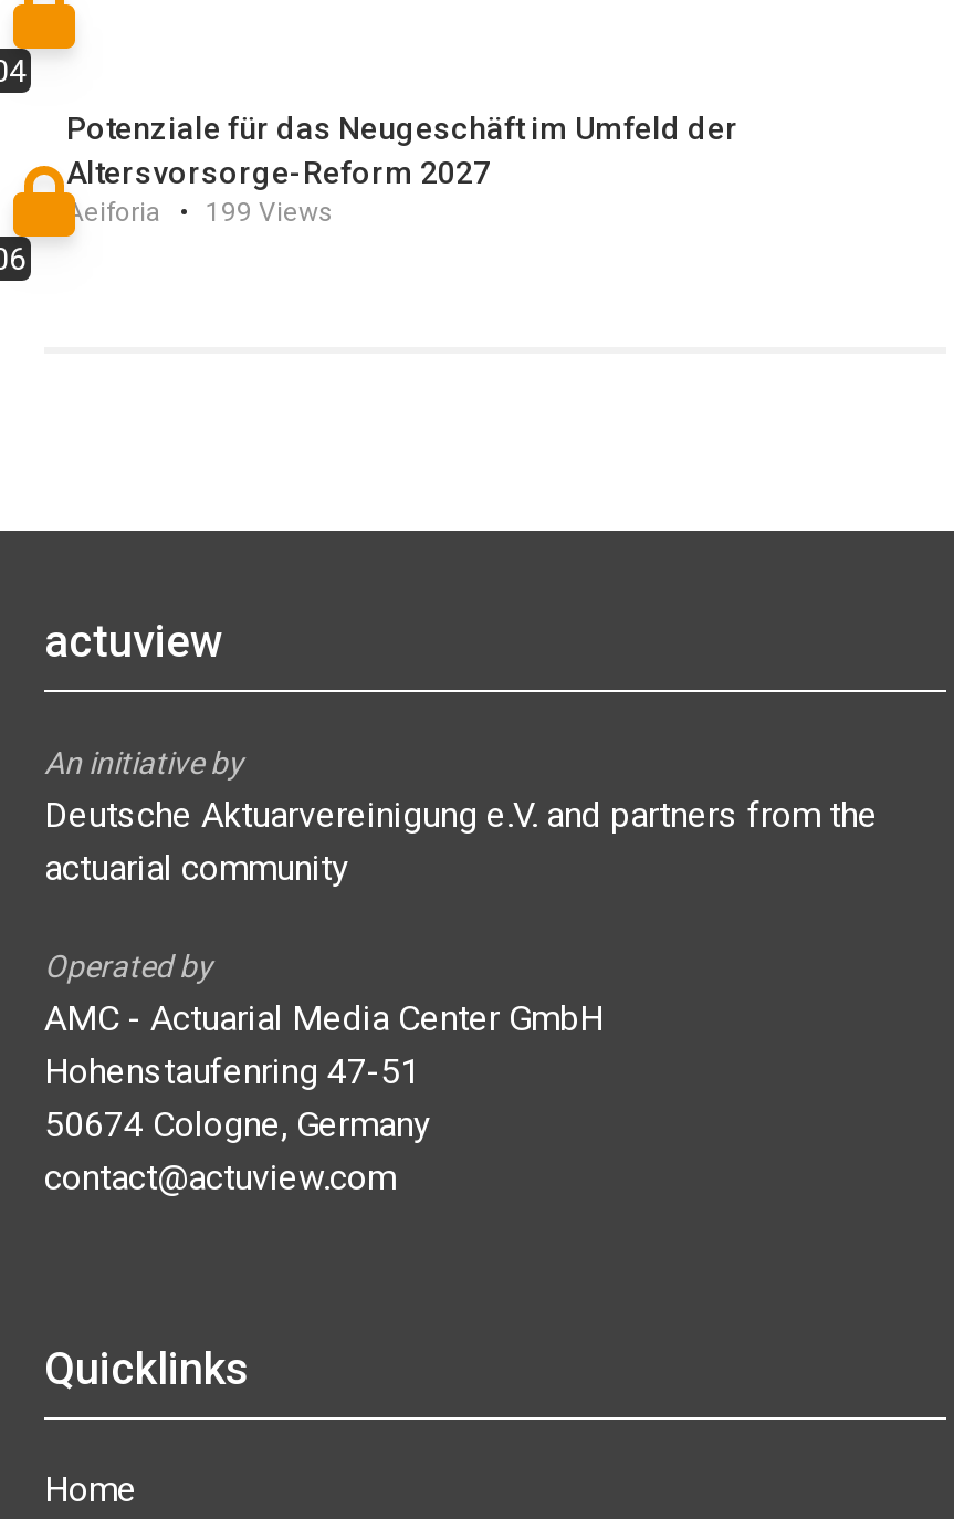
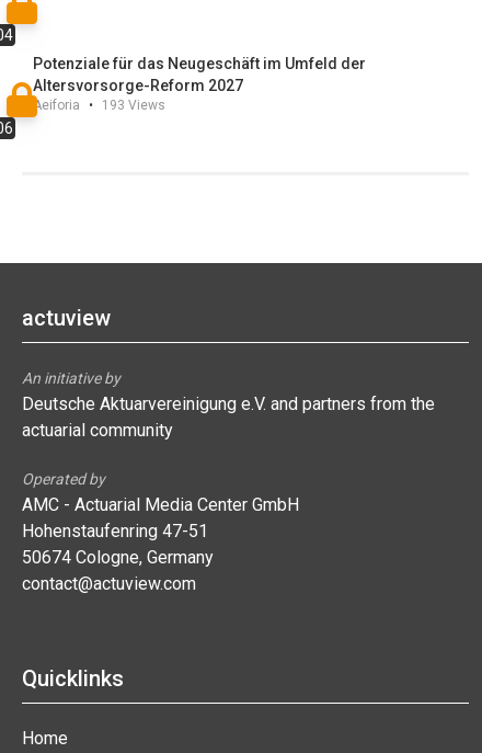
- Aeiforia • 199 Views
+ Aeiforia • 193 Views
